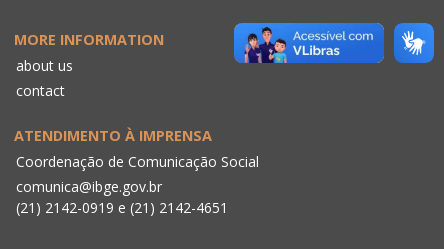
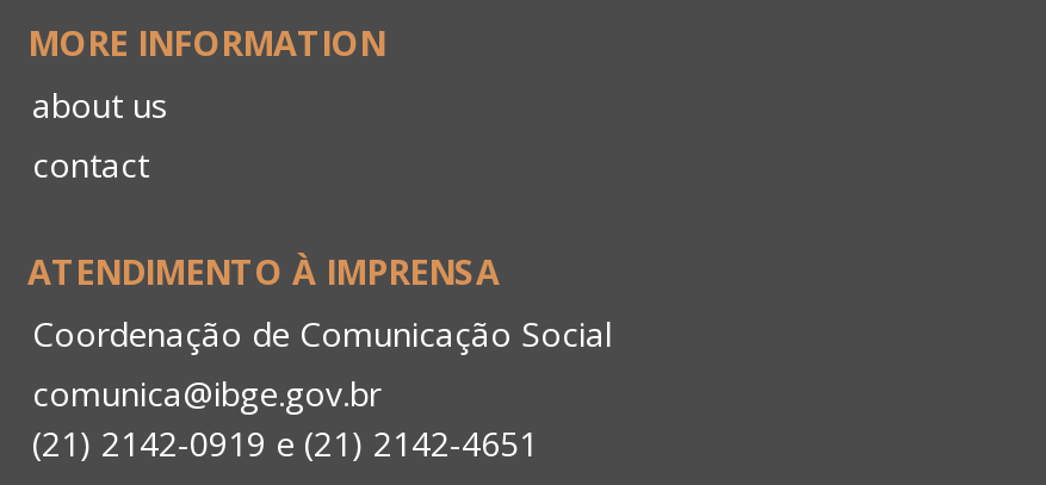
- [image]

- [image]
